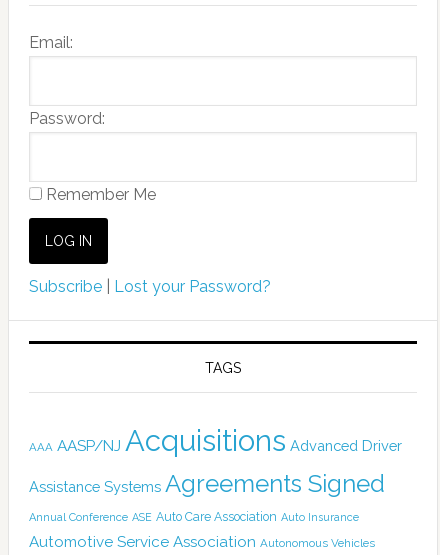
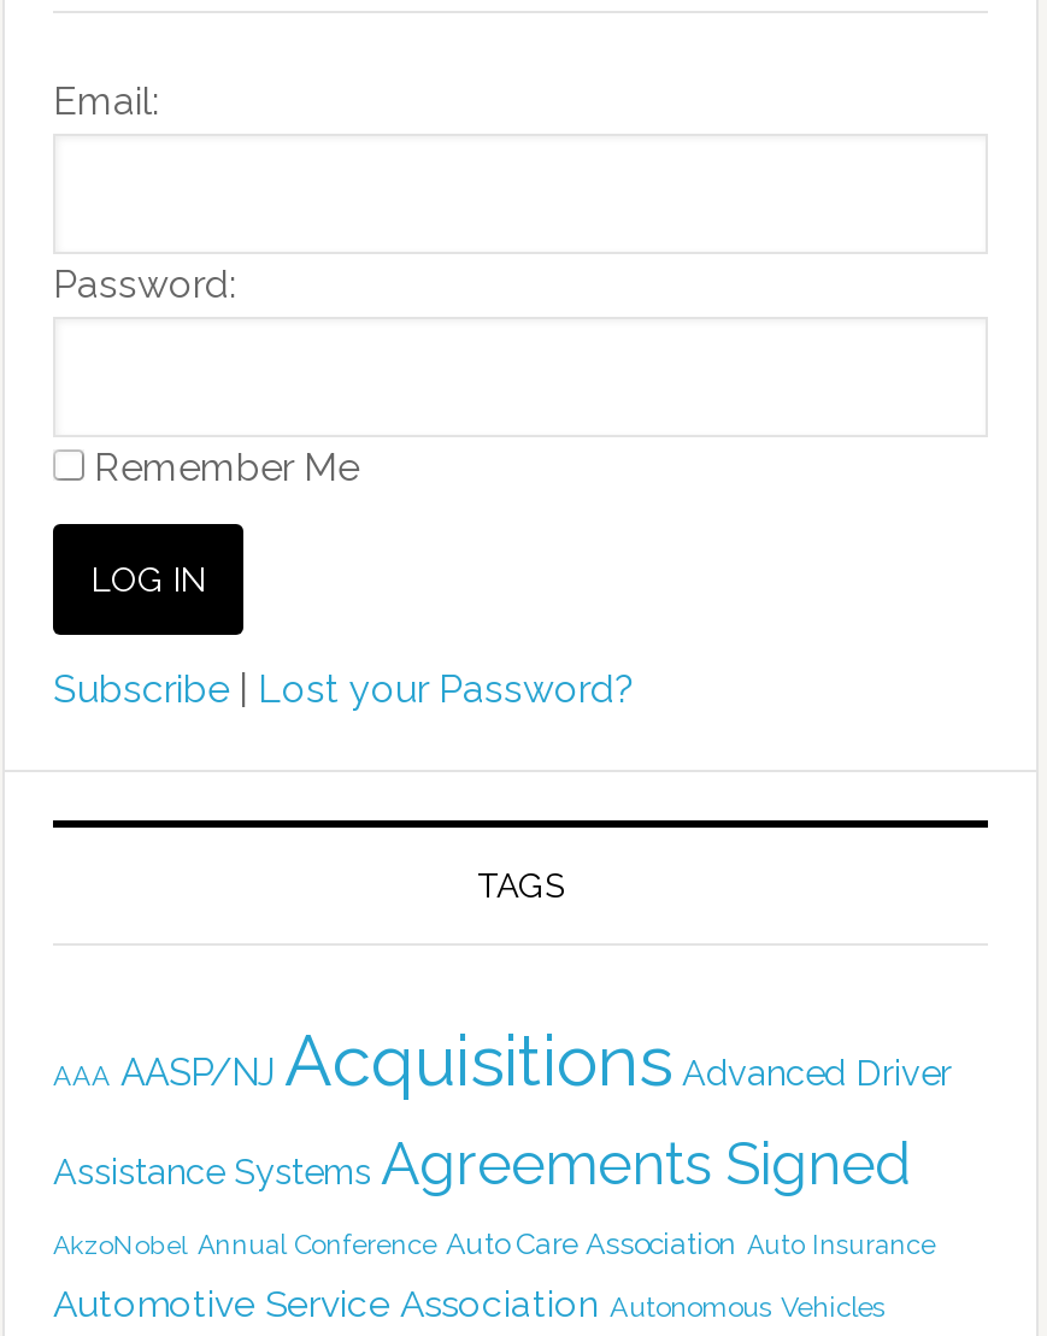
- Annual Conference ASE Auto Care Association Auto Insurance
+ AkzoNobel Annual Conference Auto Care Association Auto Insurance
